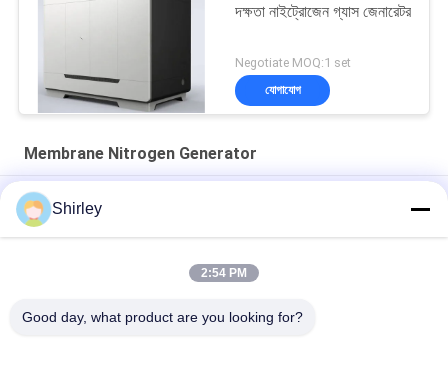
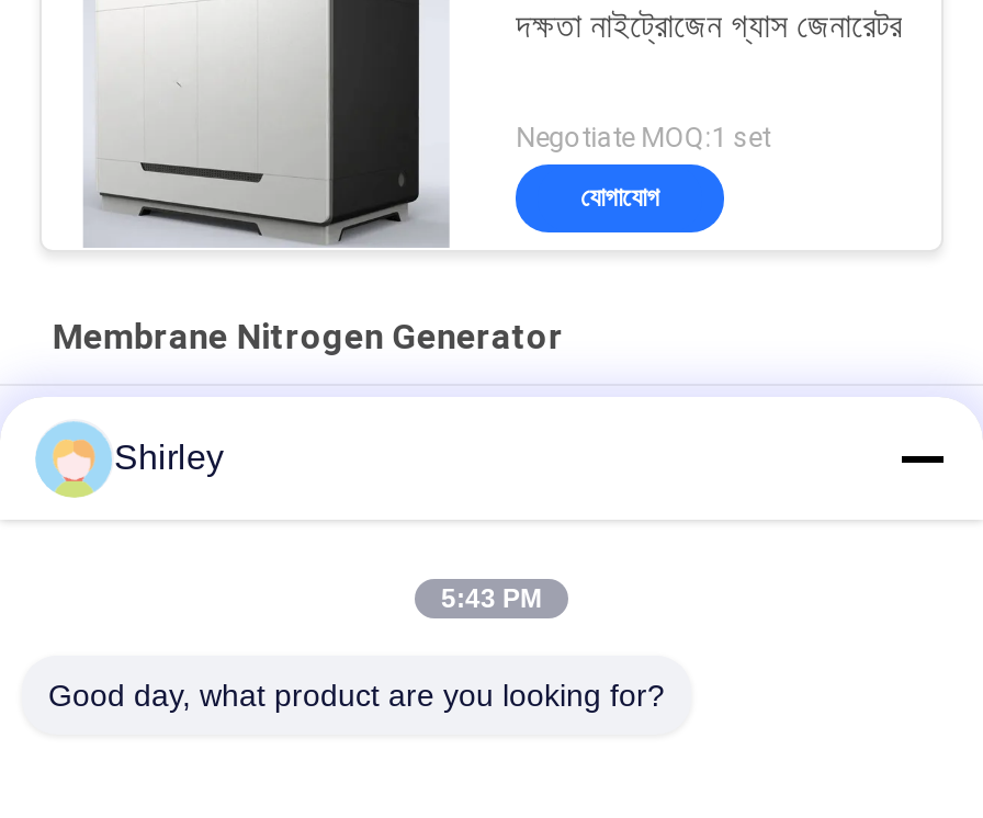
- 2:54 PM
+ 5:43 PM
